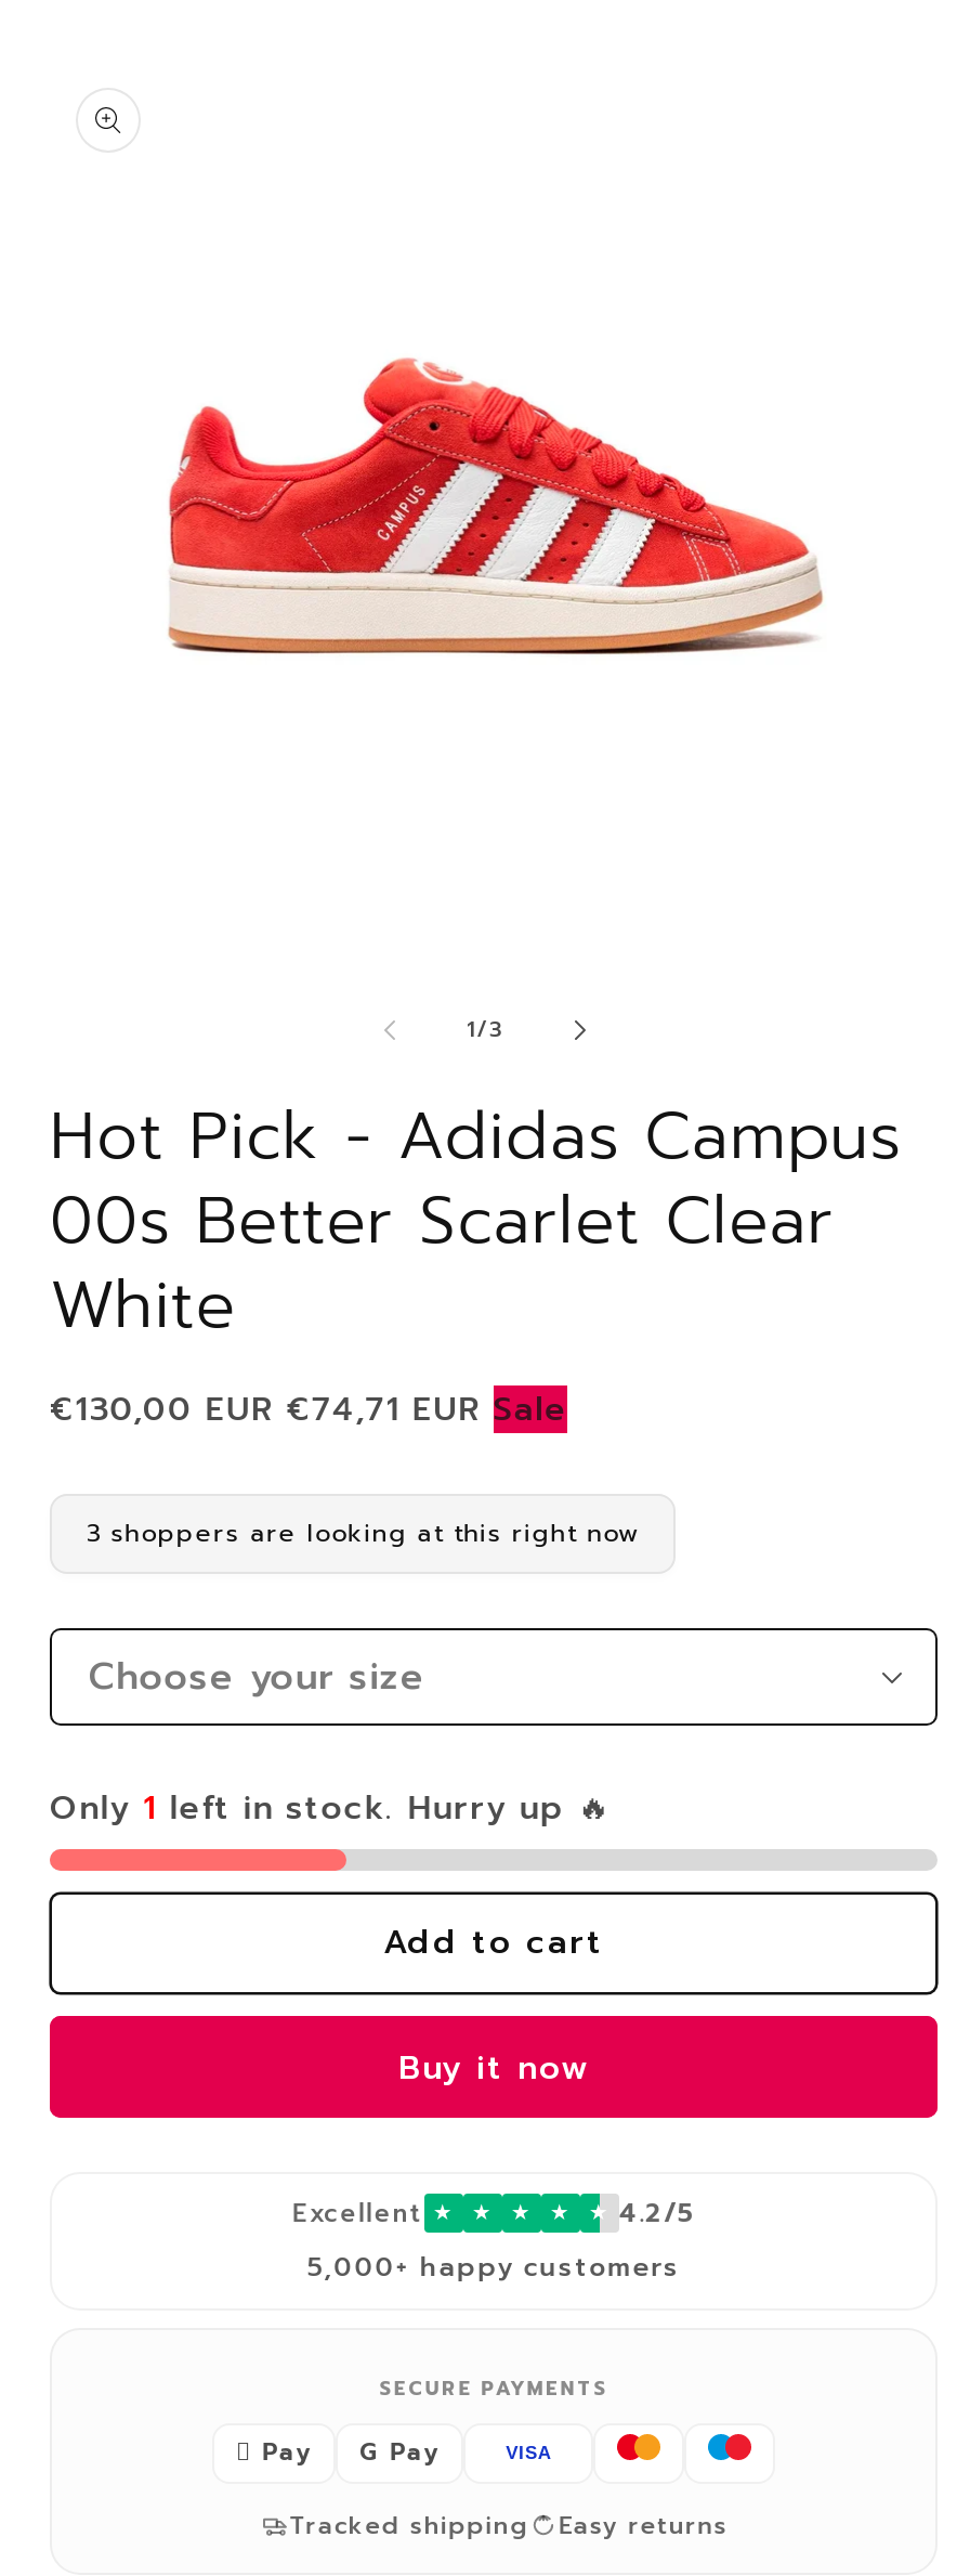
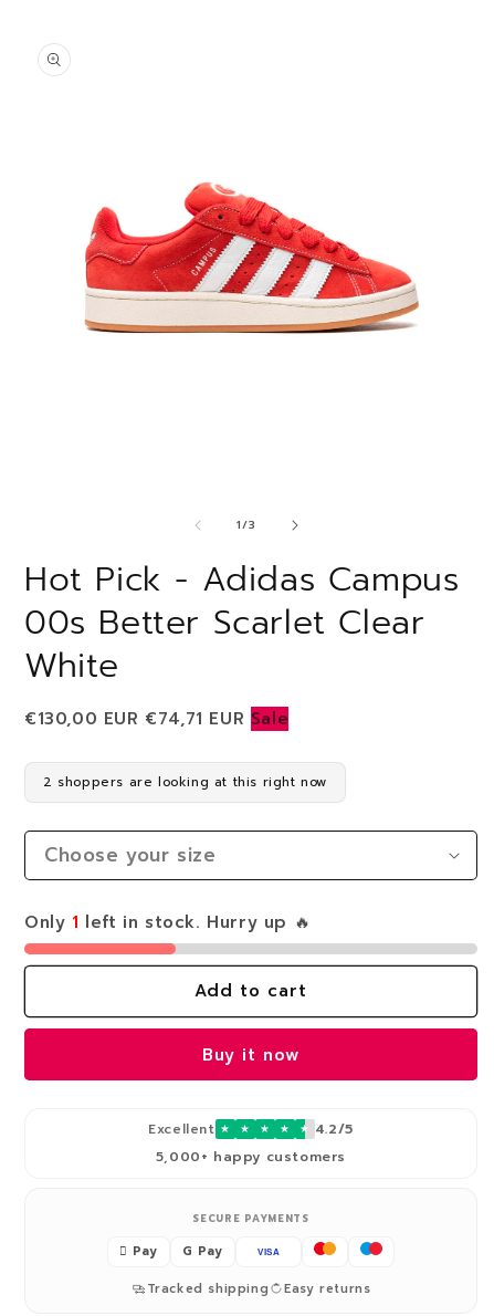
- 3 shoppers are looking at this right now
+ 2 shoppers are looking at this right now
